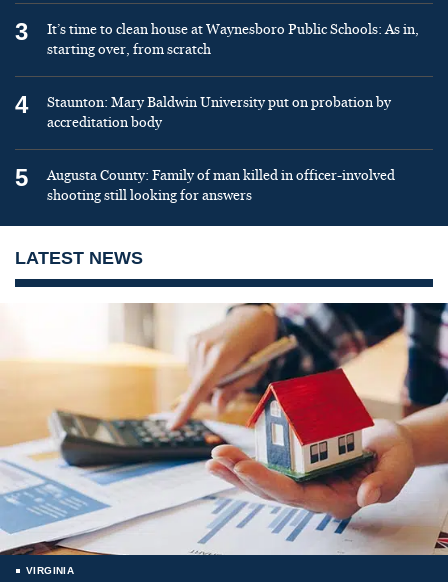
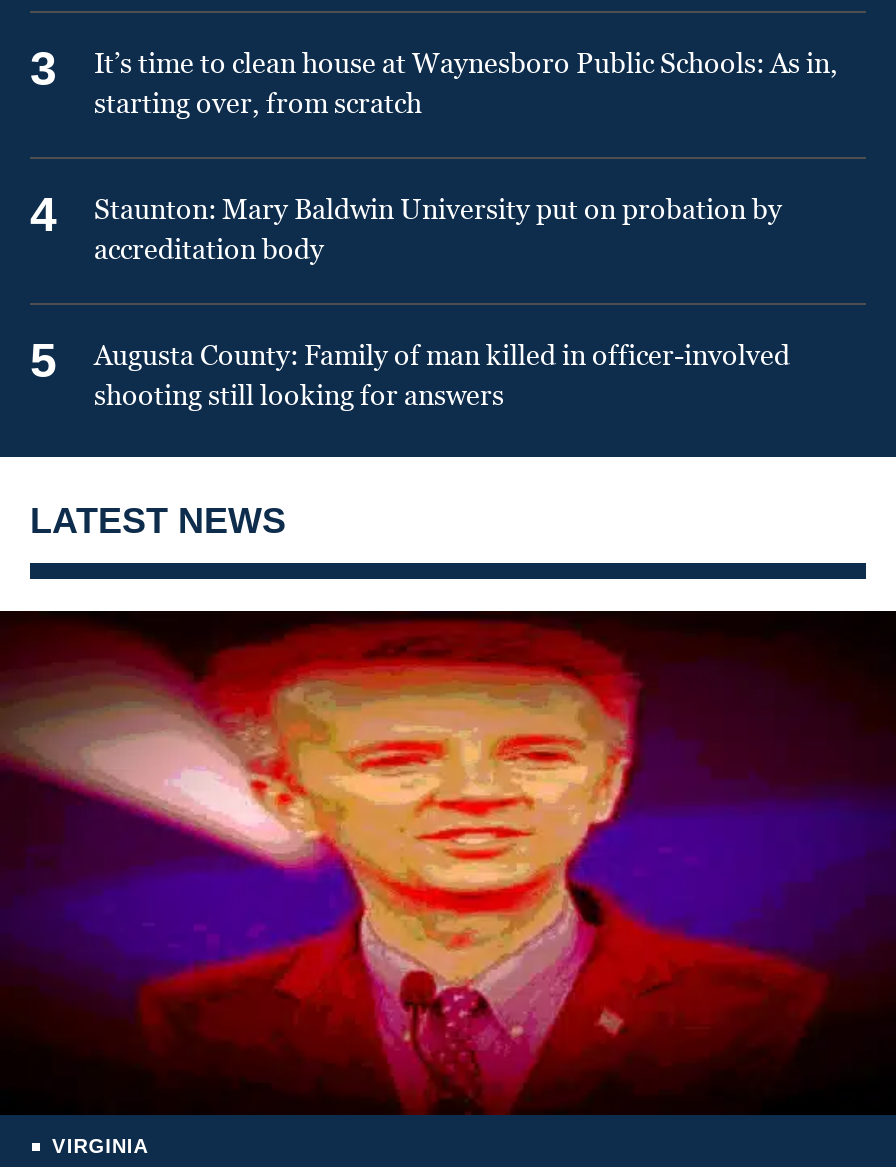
- [image]
+ [image]
